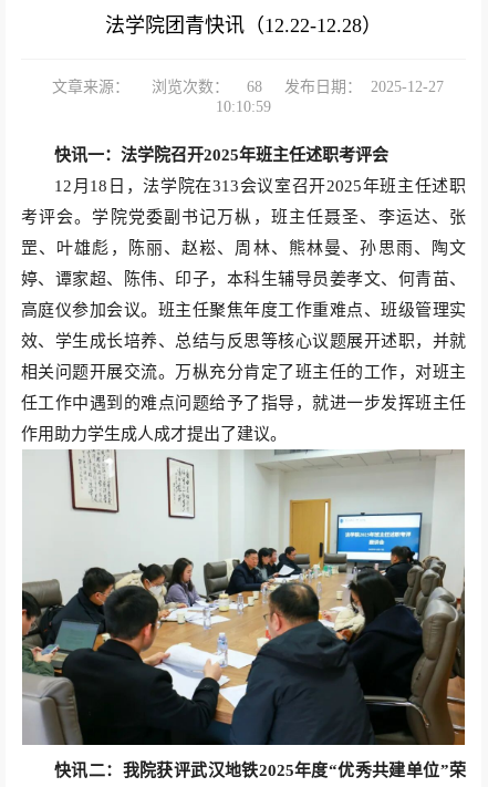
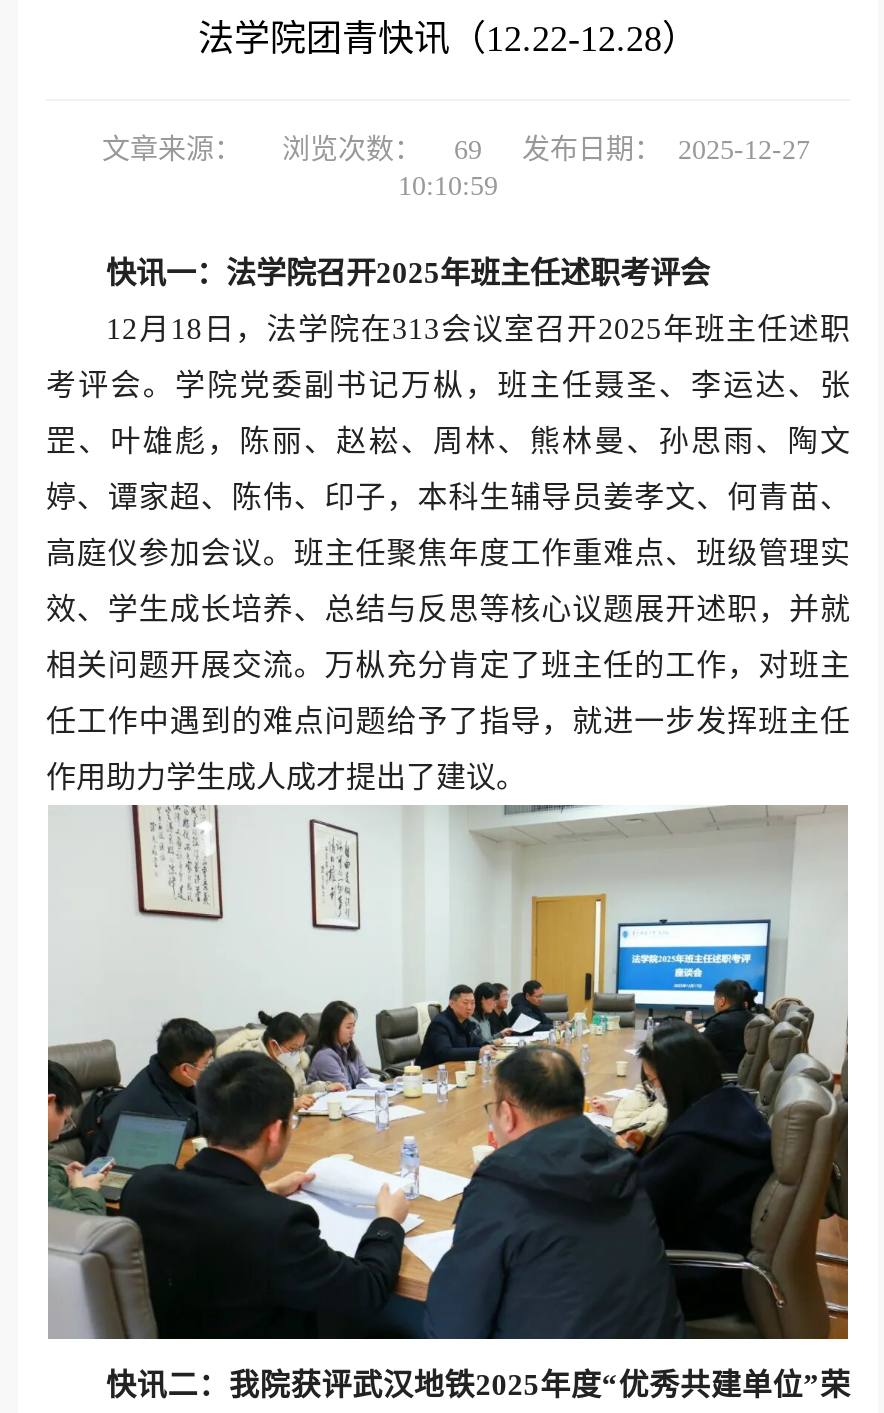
- 文章来源： 浏览次数： 68 发布日期： 2025-12-27
+ 文章来源： 浏览次数： 69 发布日期： 2025-12-27
